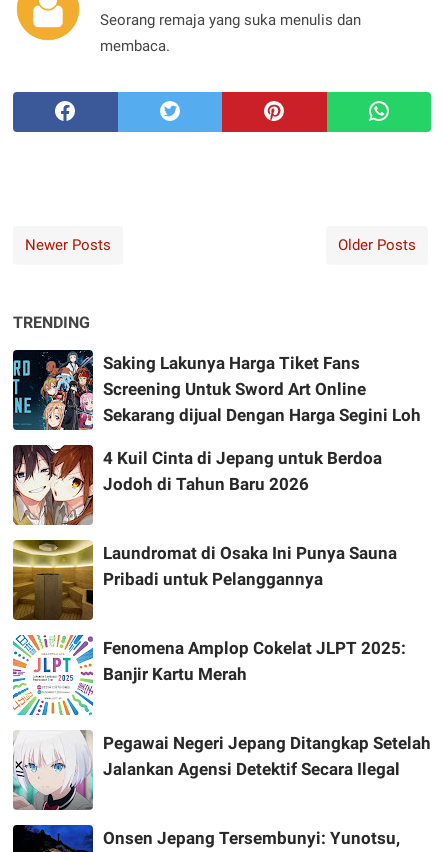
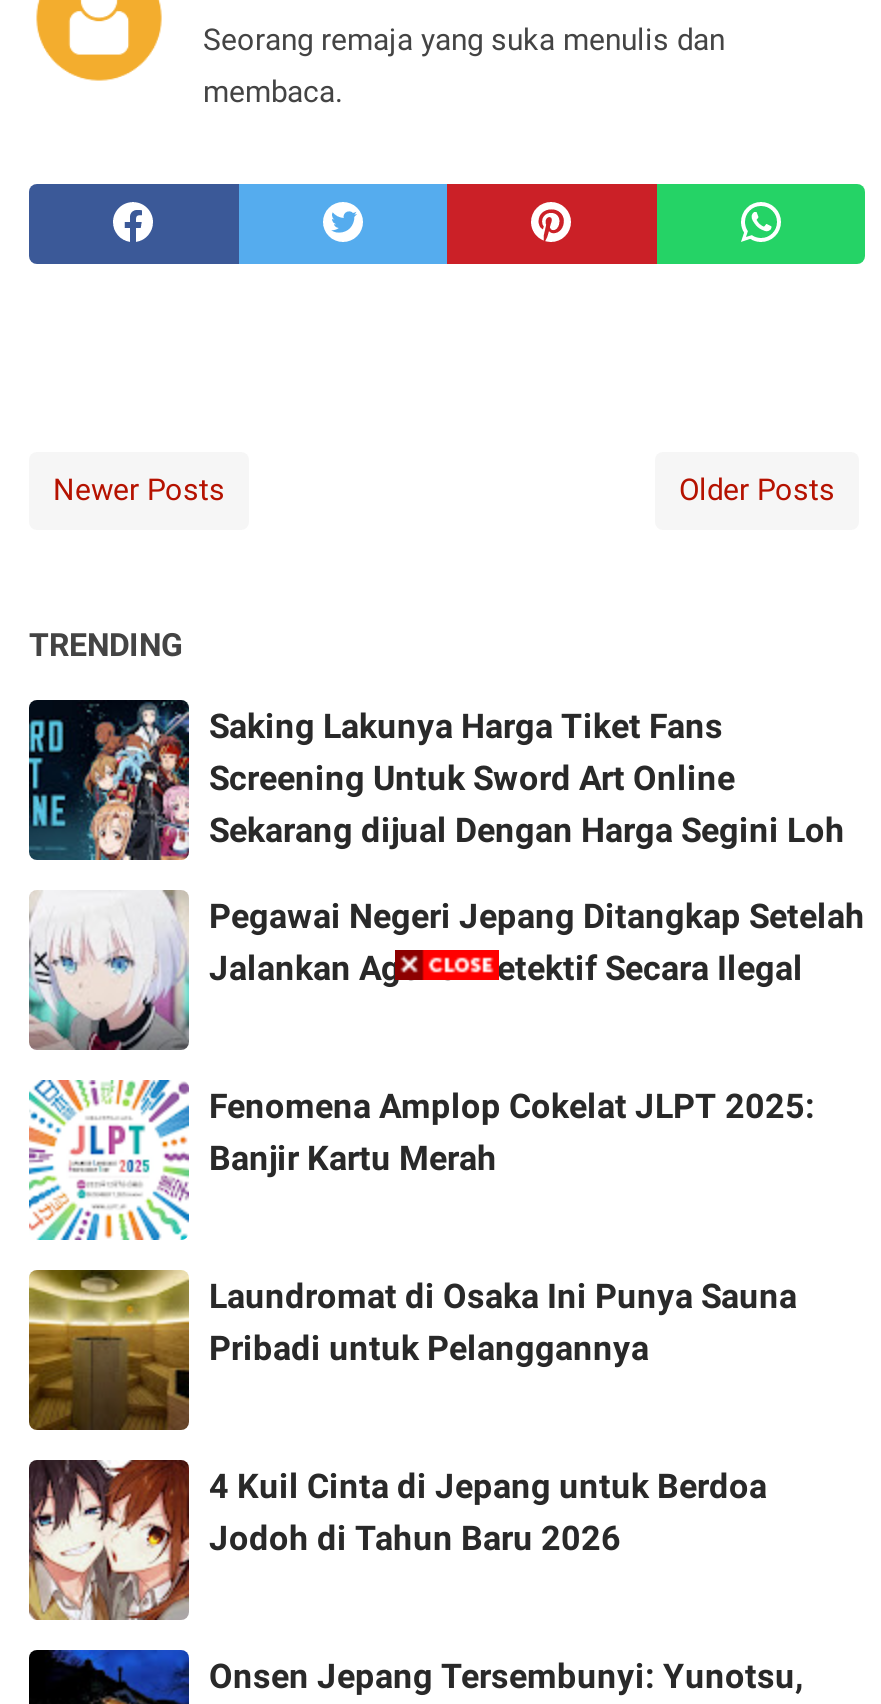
moved down: [image] | 4 Kuil Cinta di Jepang untuk Berdoa | Jodoh di Tahun Baru 2026

moved up: [image] | Laundromat di Osaka Ini Punya Sauna | Pribadi untuk Pelanggannya | Fenomena Amplop Cokelat JLPT 2025: | Banjir Kartu Merah | Pegawai Negeri Jepang Ditangkap Setelah | Jalankan Agensi Detektif Secara Ilegal
